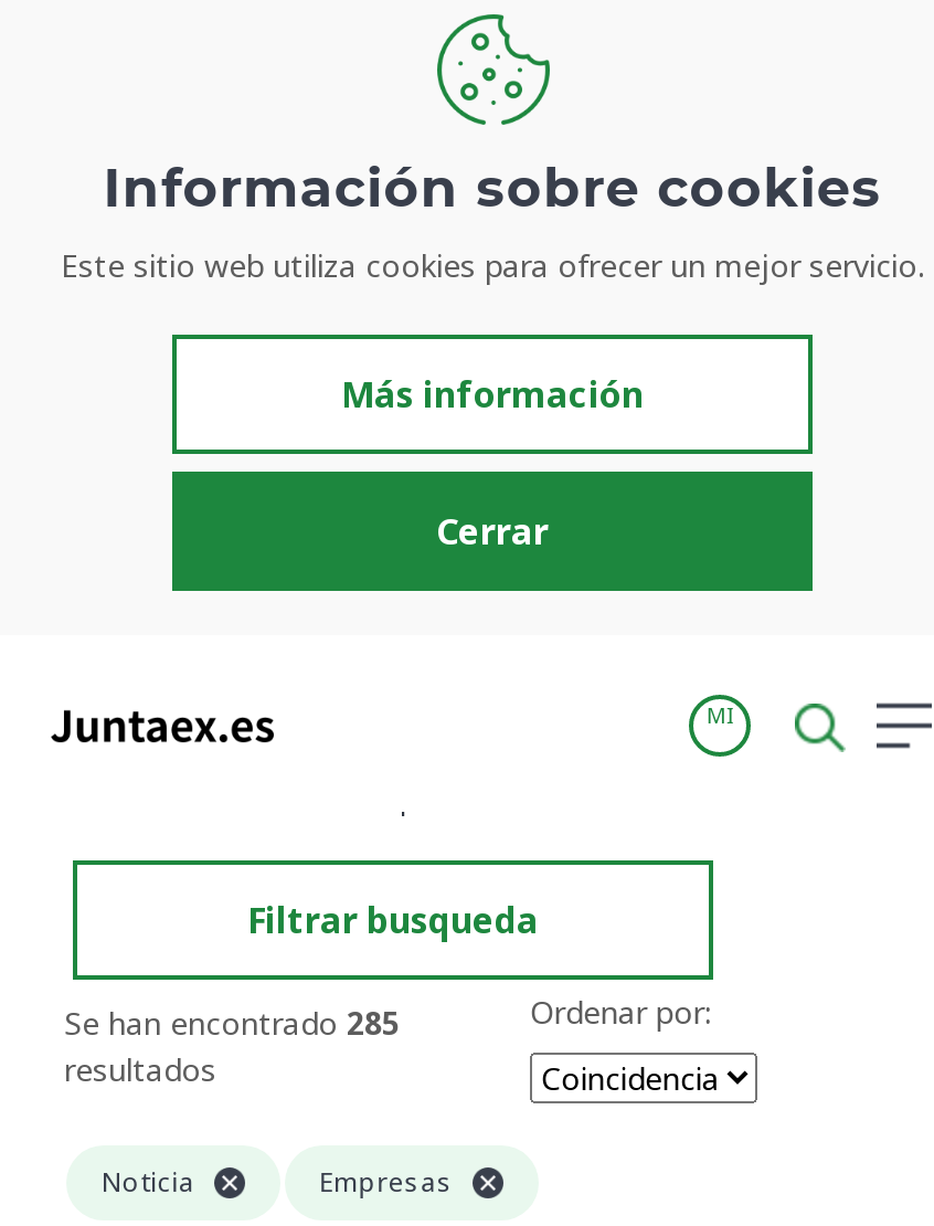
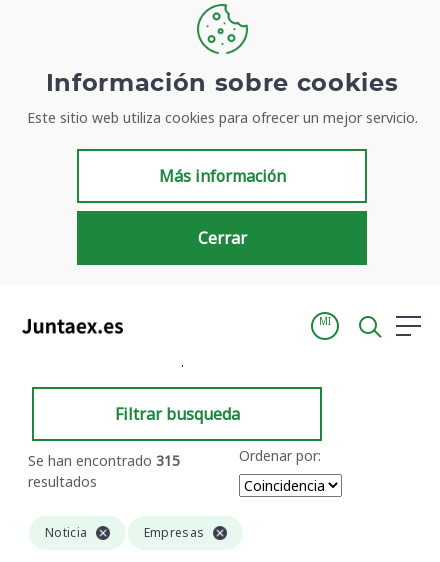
- Se han encontrado 285
+ Se han encontrado 315
